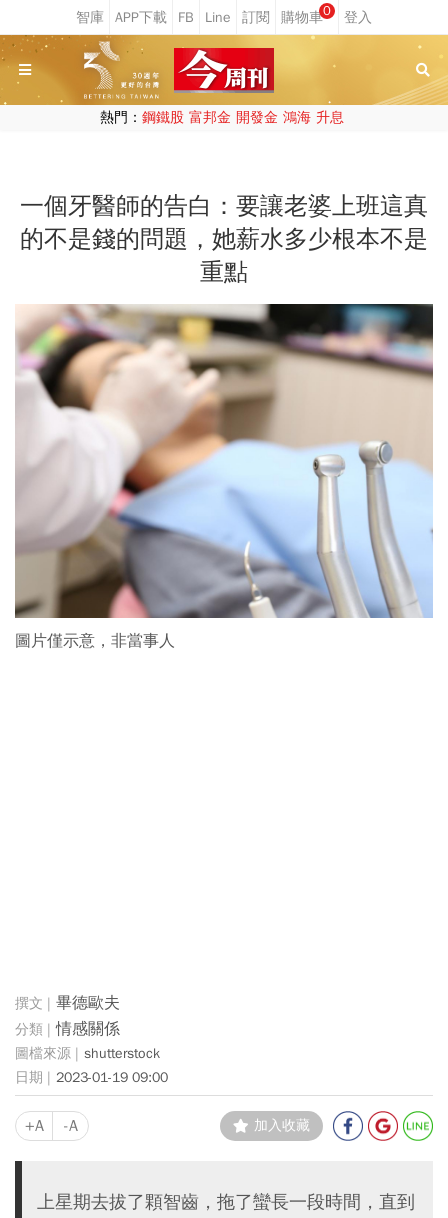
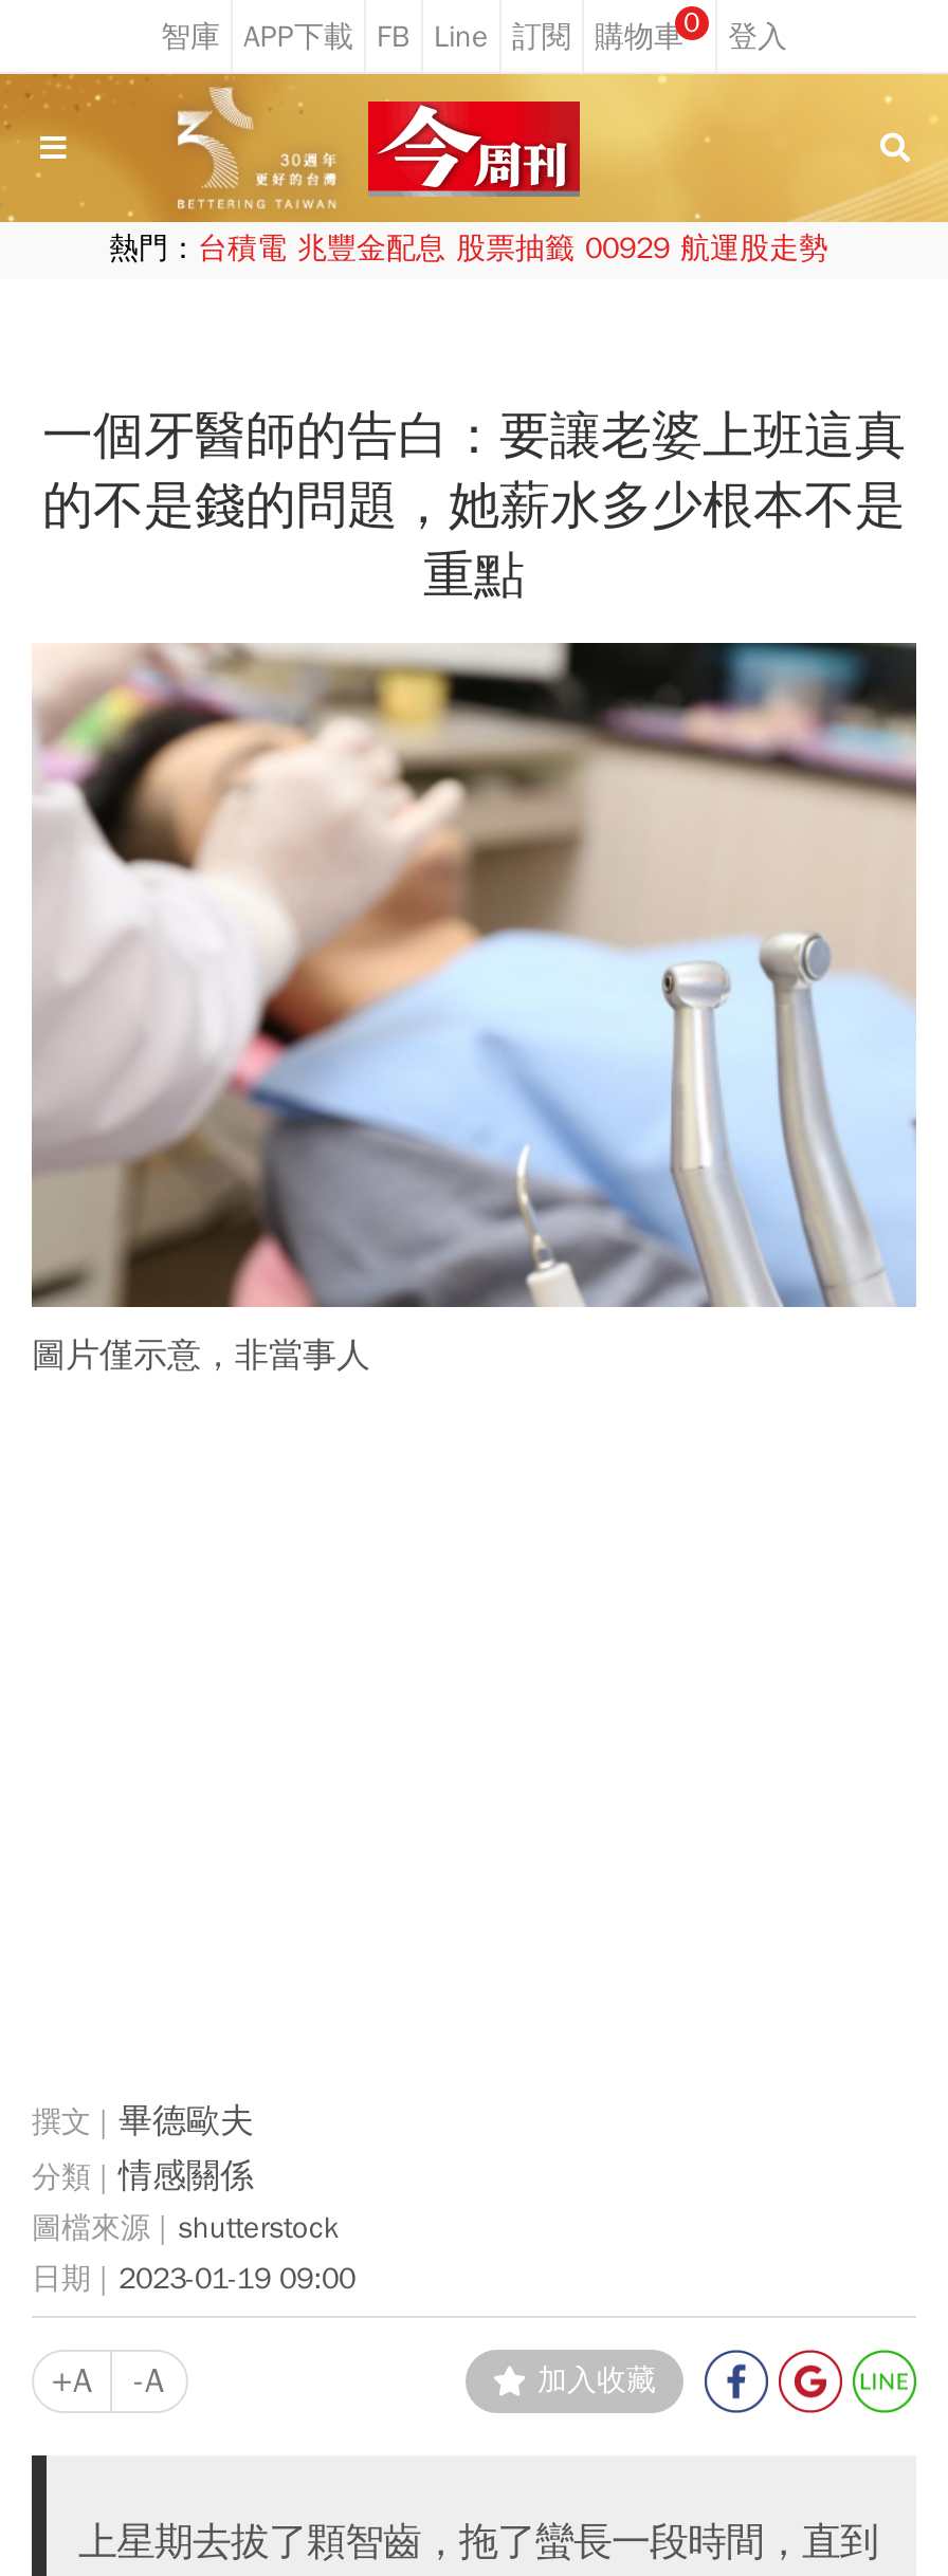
- 熱門：鋼鐵股 富邦金 開發金 鴻海 升息
+ 熱門：台積電 兆豐金配息 股票抽籤 00929 航運股走勢
